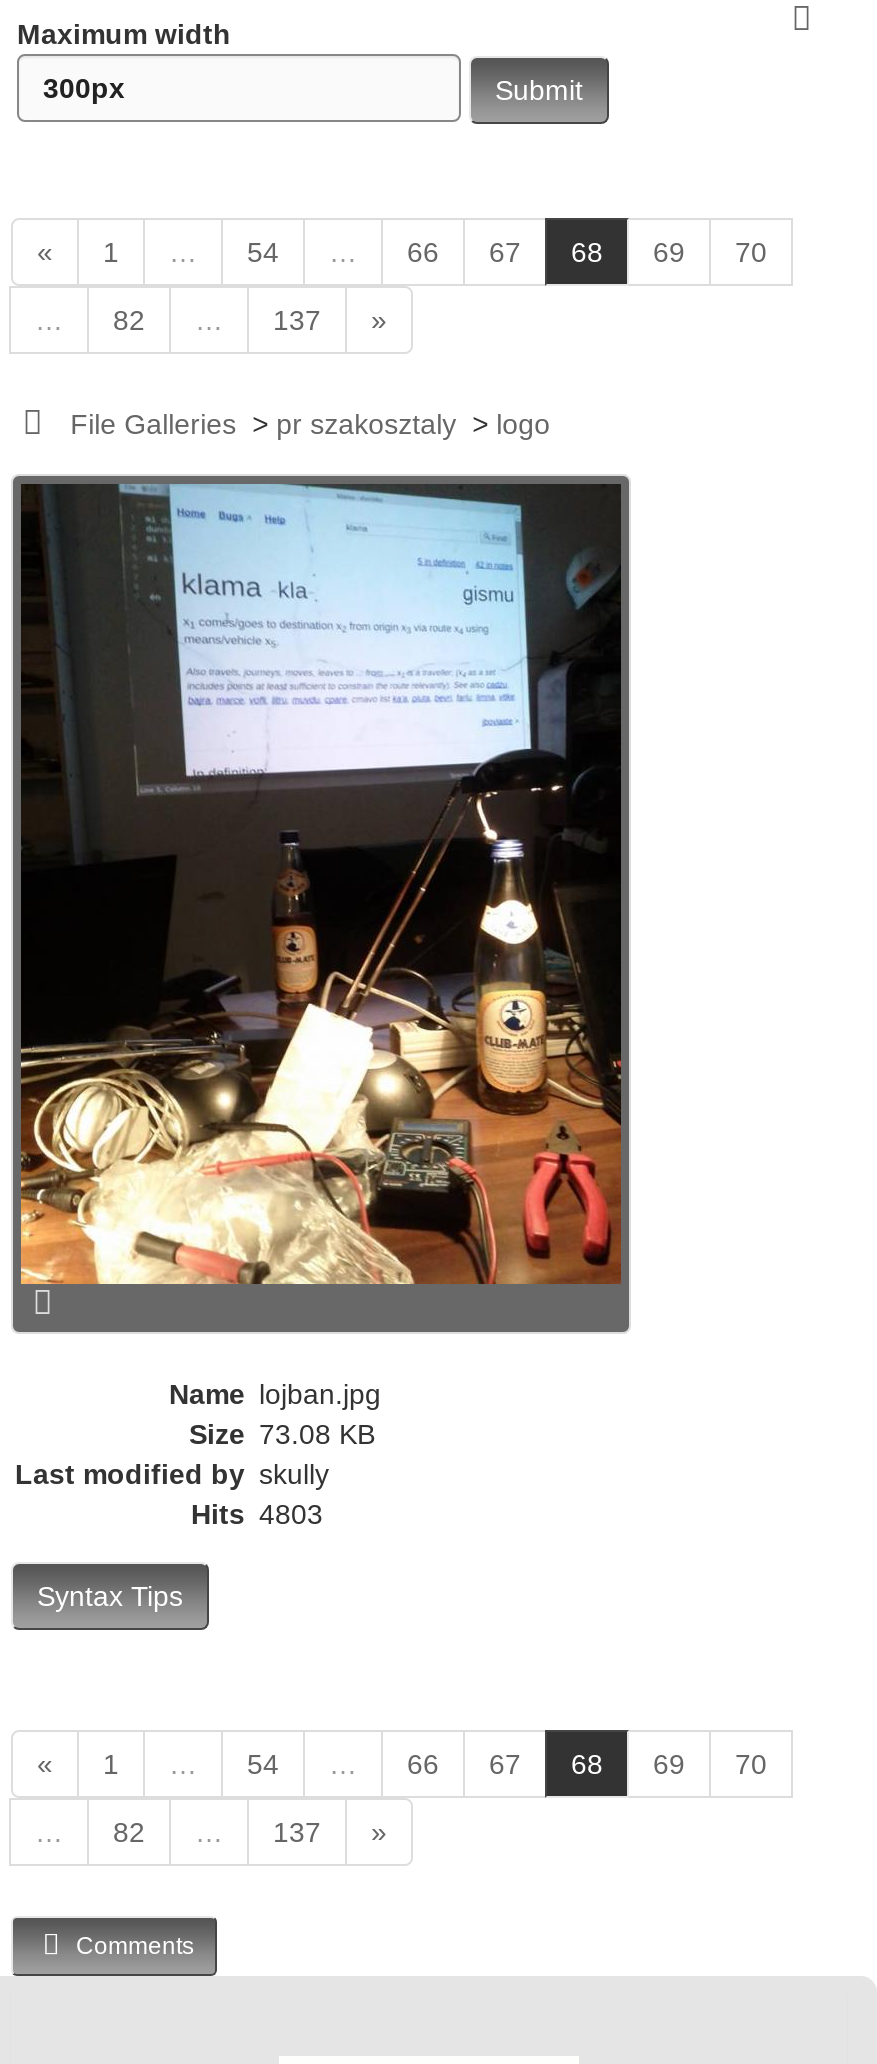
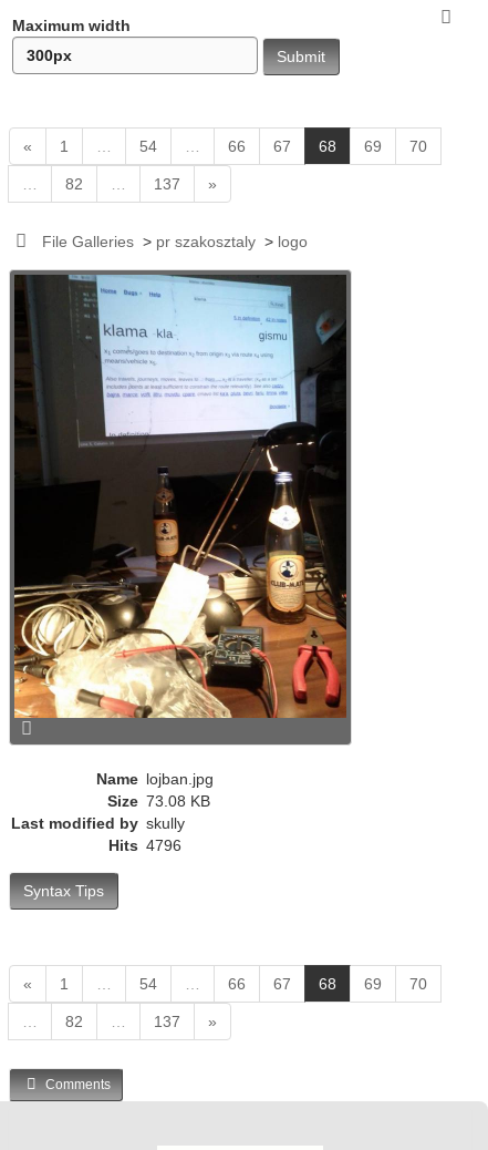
- Hits 4803
+ Hits 4796
